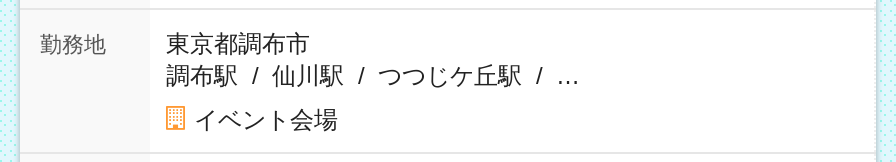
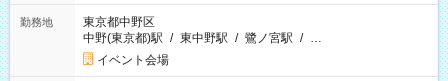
- 東京都調布市
- 調布駅 / 仙川駅 / つつじケ丘駅 / …
+ 東京都中野区
+ 中野(東京都)駅 / 東中野駅 / 鷺ノ宮駅 / …
